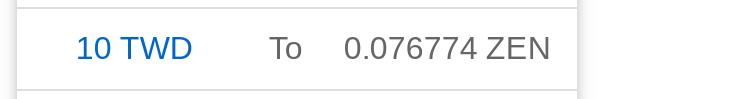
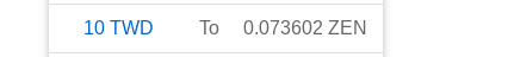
- To 0.076774 ZEN
+ To 0.073602 ZEN
